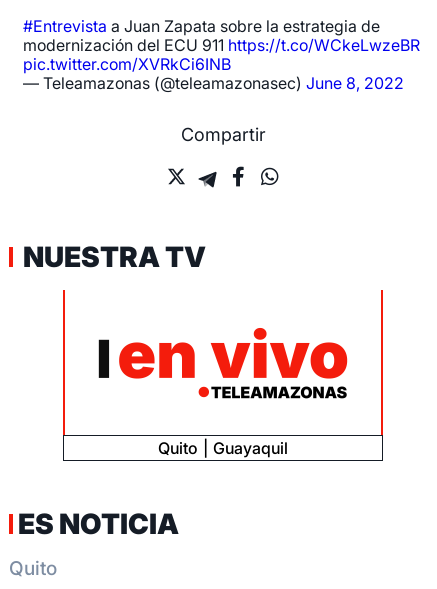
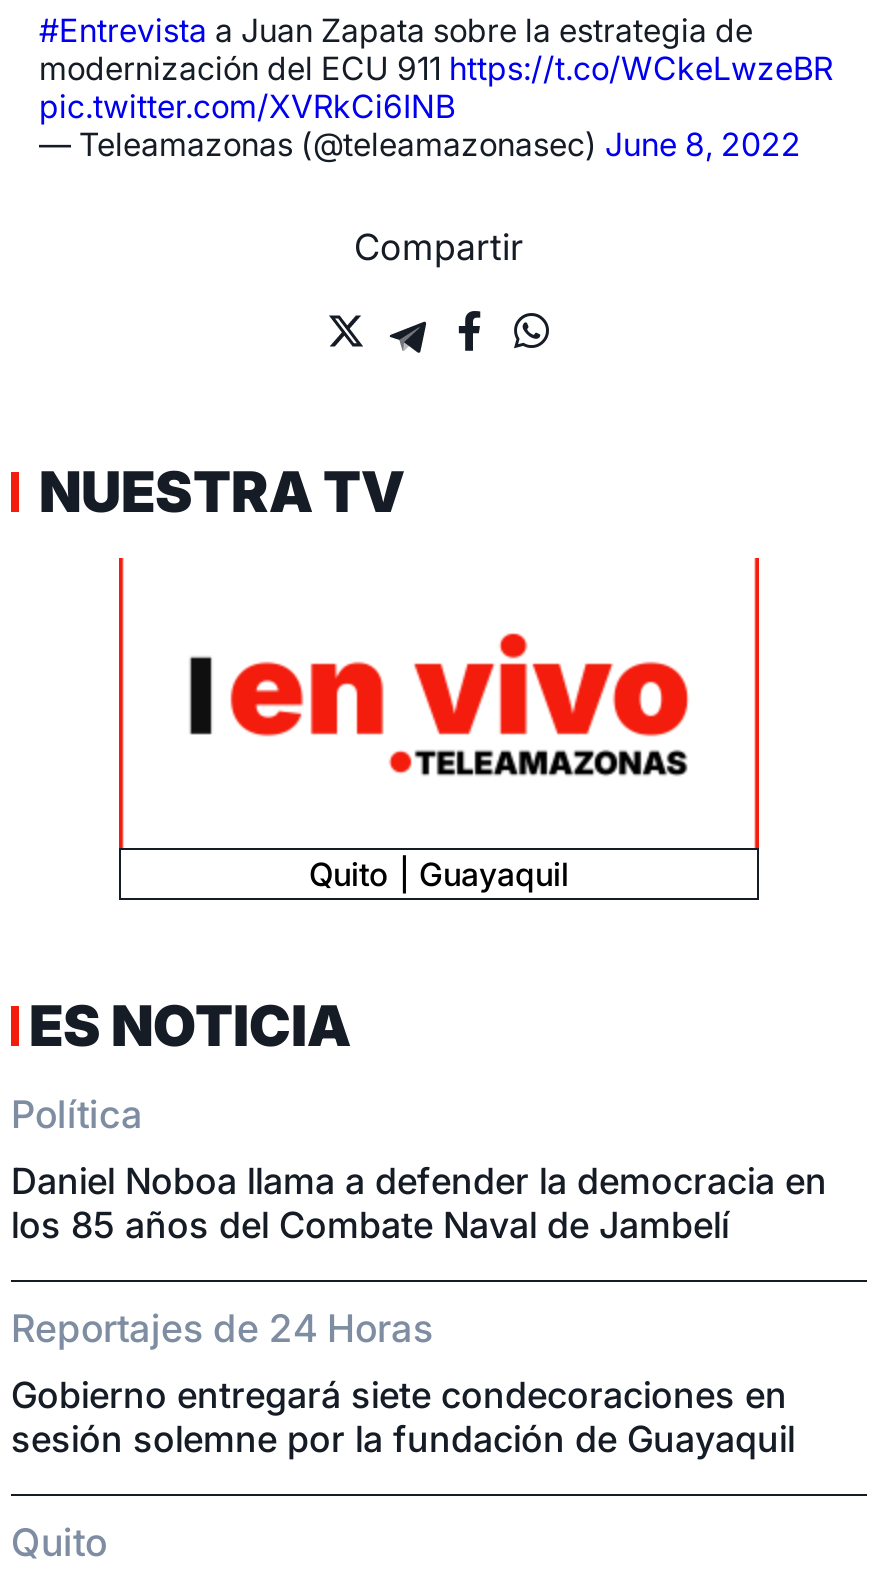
+ Política
+ Daniel Noboa llama a defender la democracia en
+ los 85 años del Combate Naval de Jambelí
+ Reportajes de 24 Horas
+ Gobierno entregará siete condecoraciones en
+ sesión solemne por la fundación de Guayaquil
